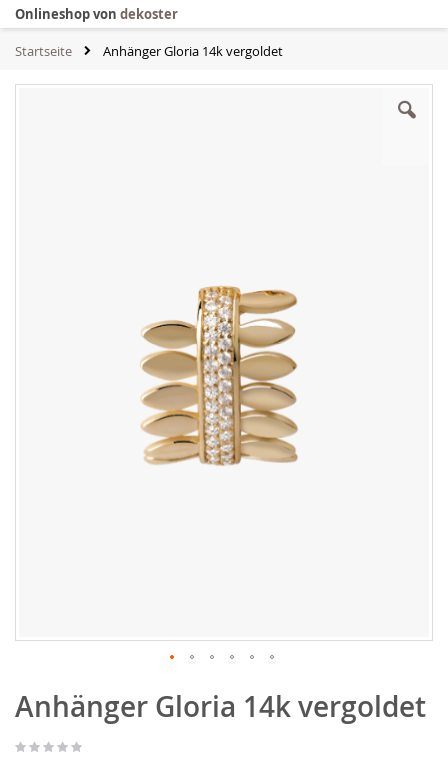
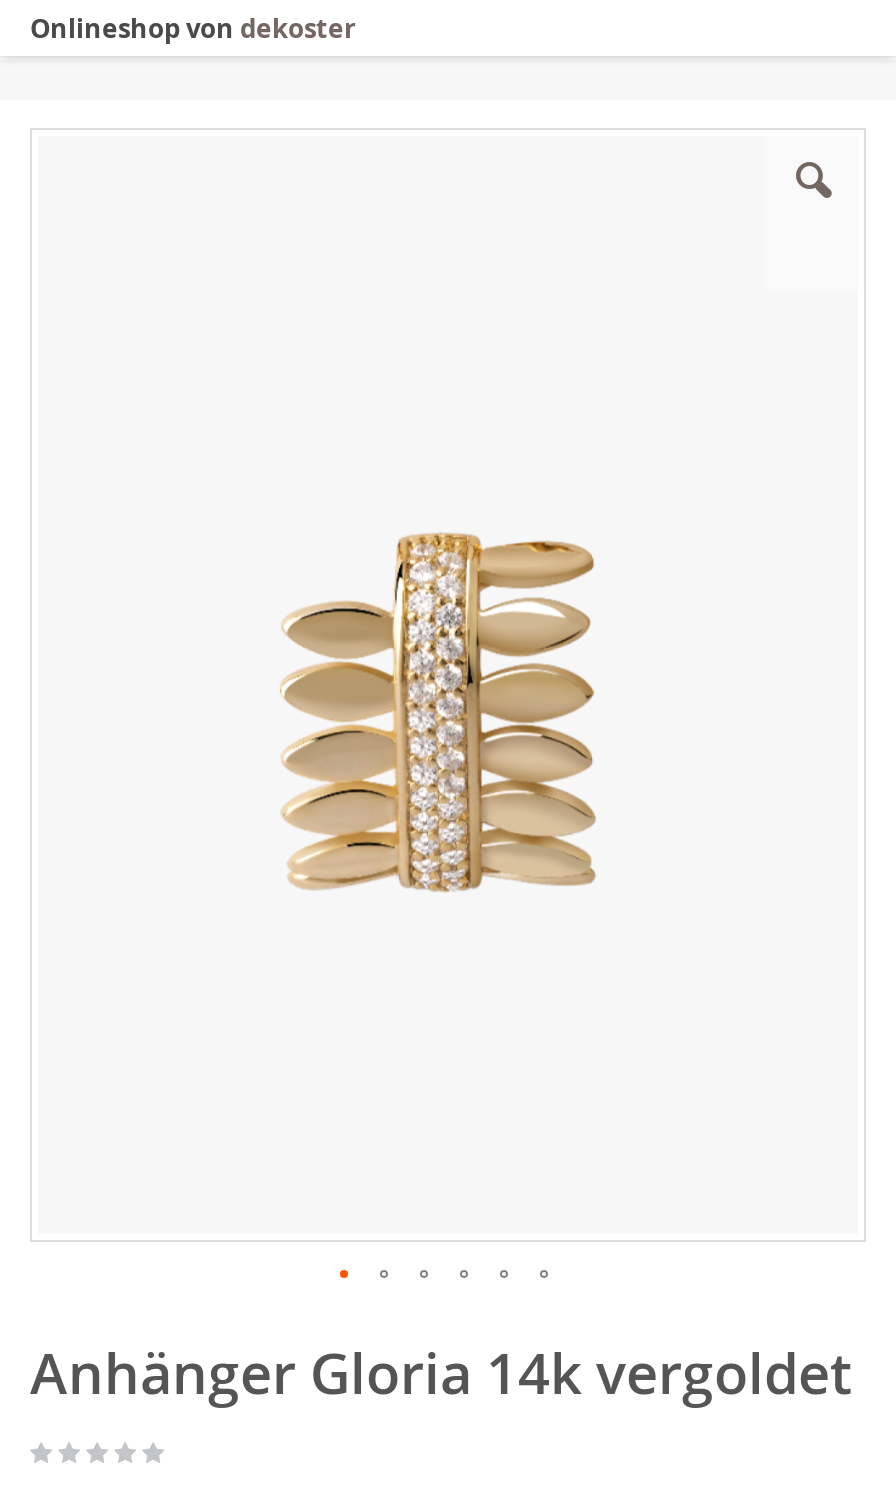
- Startseite
- Anhänger Gloria 14k vergoldet
